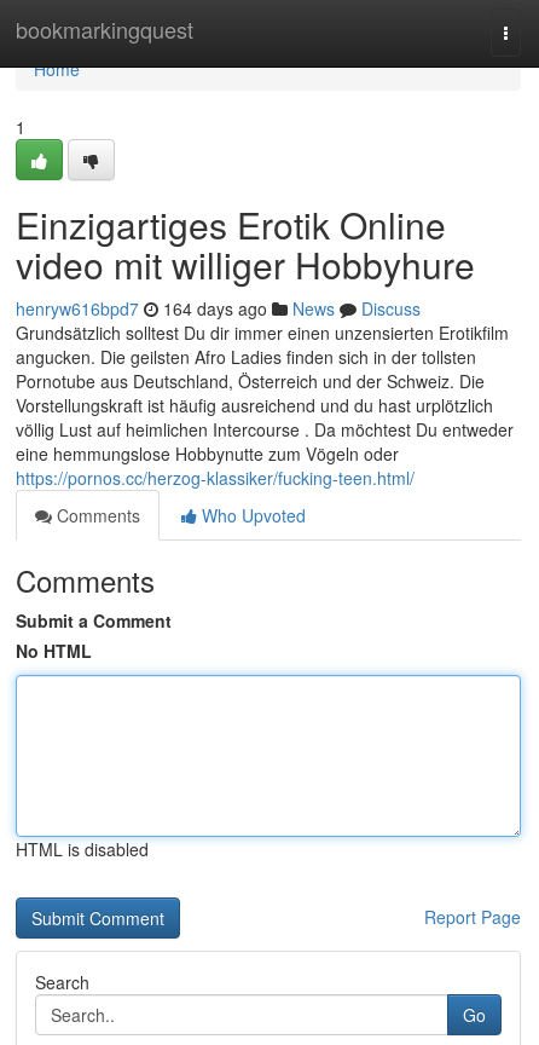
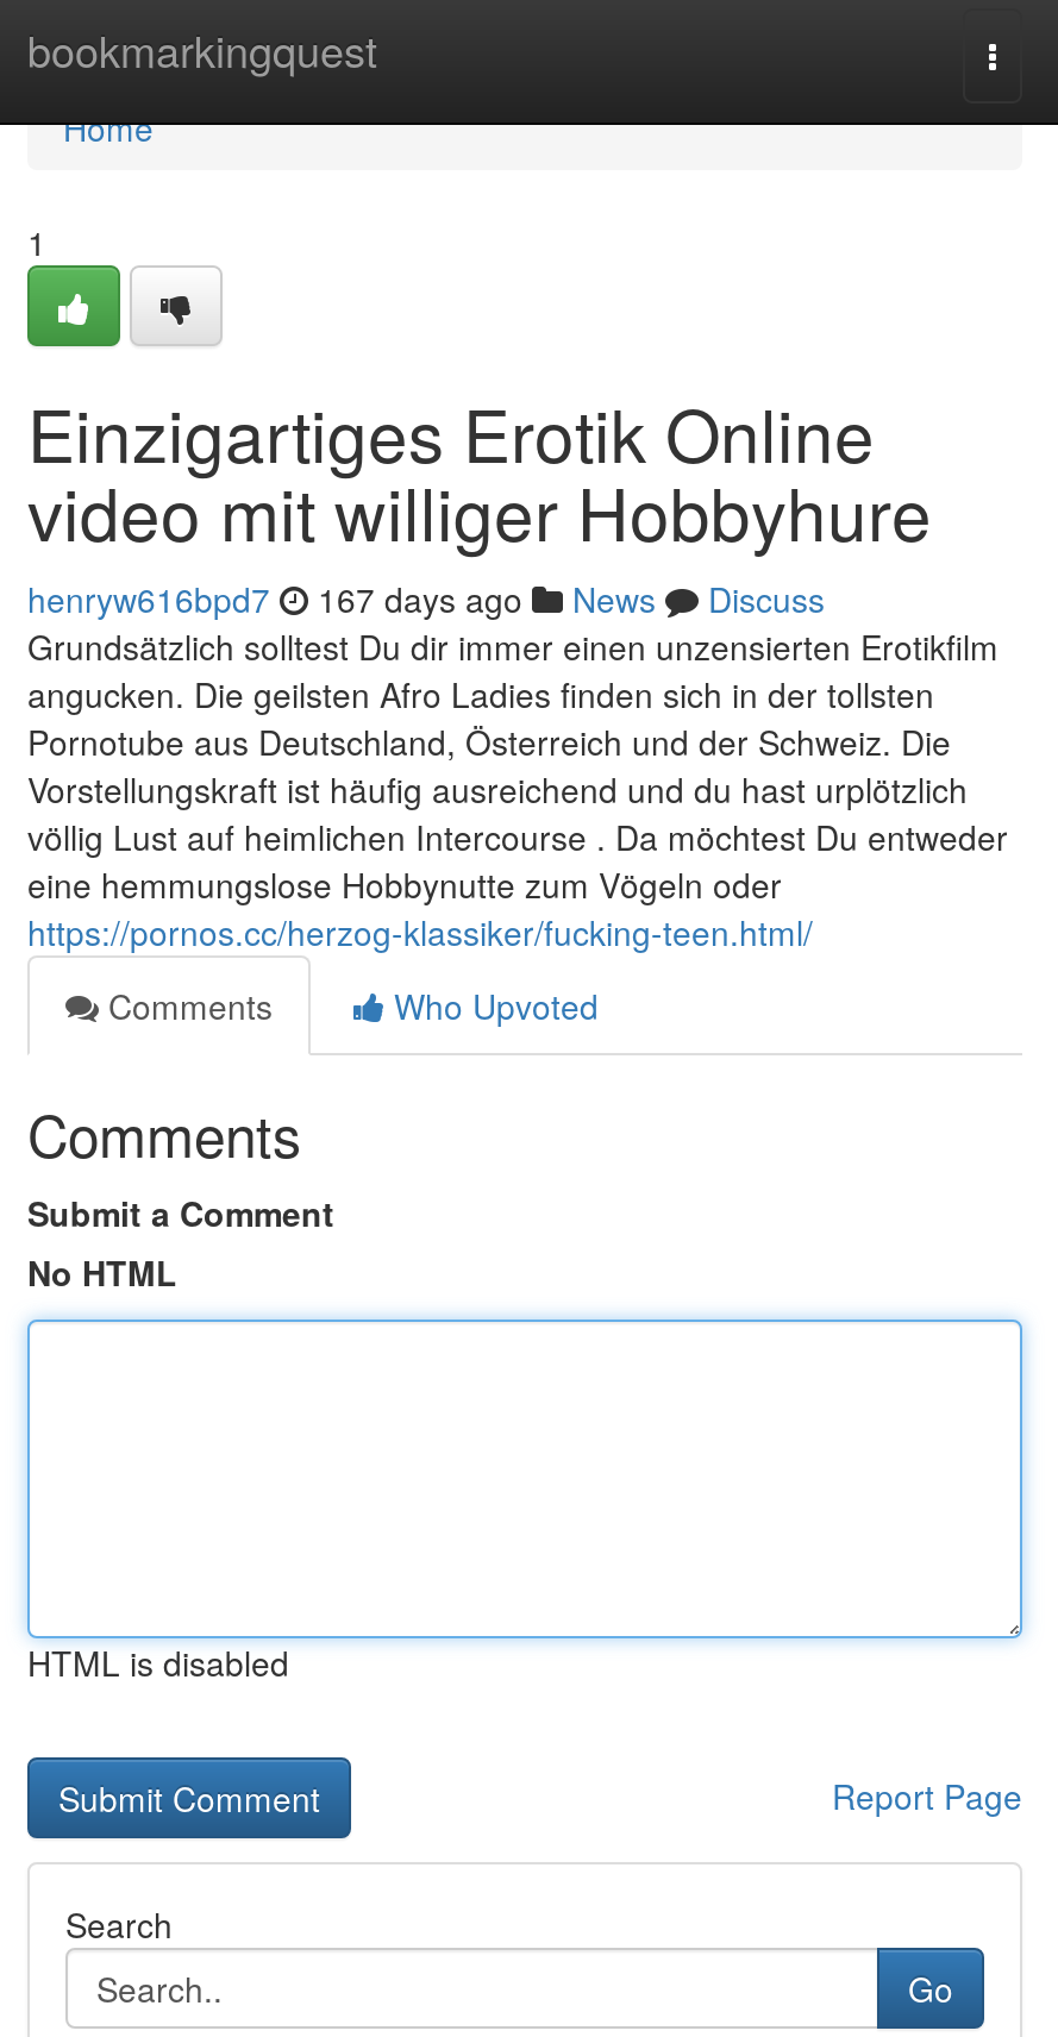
- henryw616bpd7 164 days ago News Discuss
+ henryw616bpd7 167 days ago News Discuss
